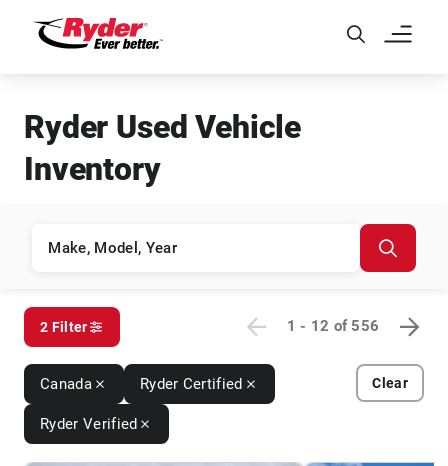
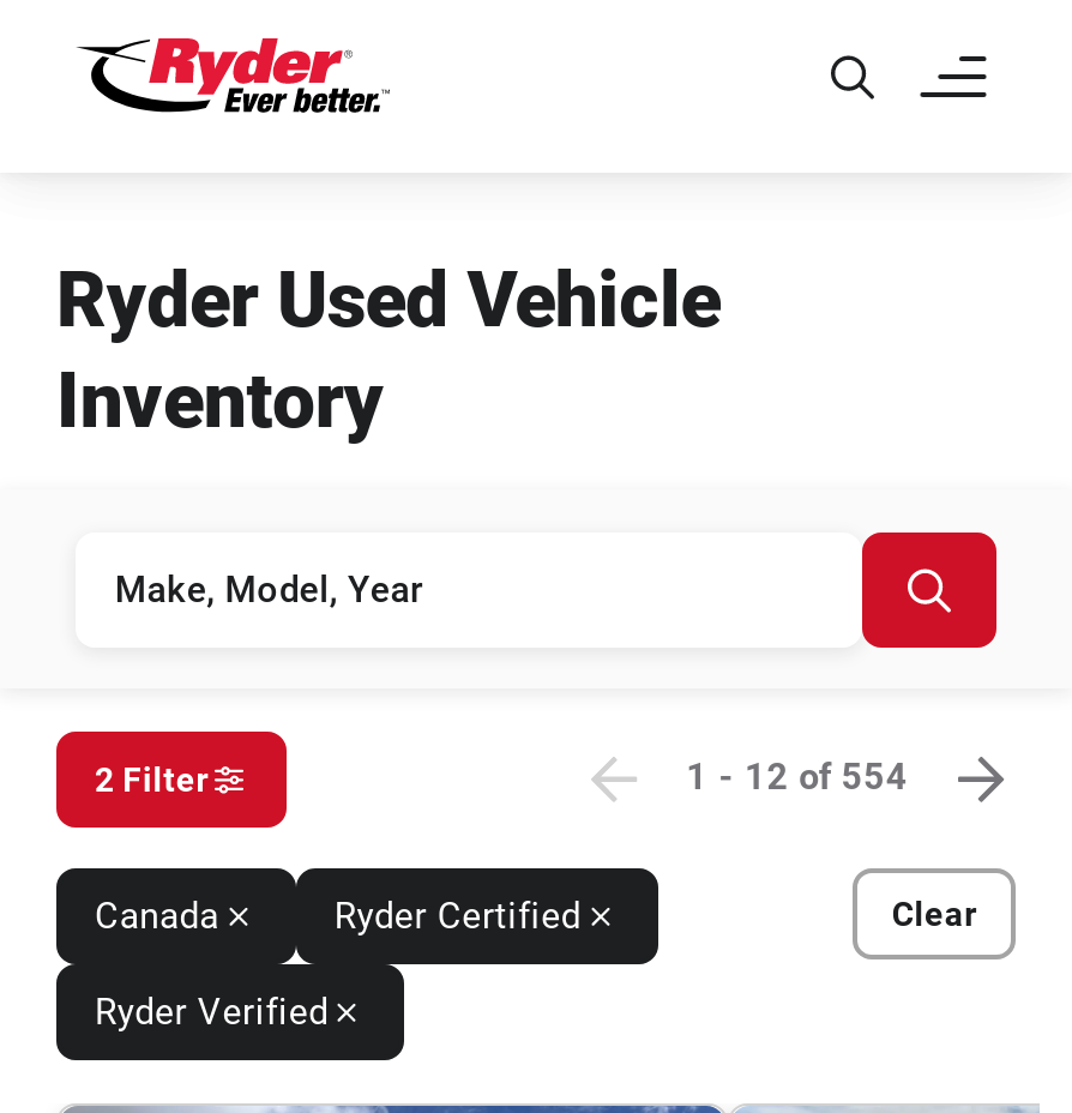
- 1 - 12 of 556
+ 1 - 12 of 554
